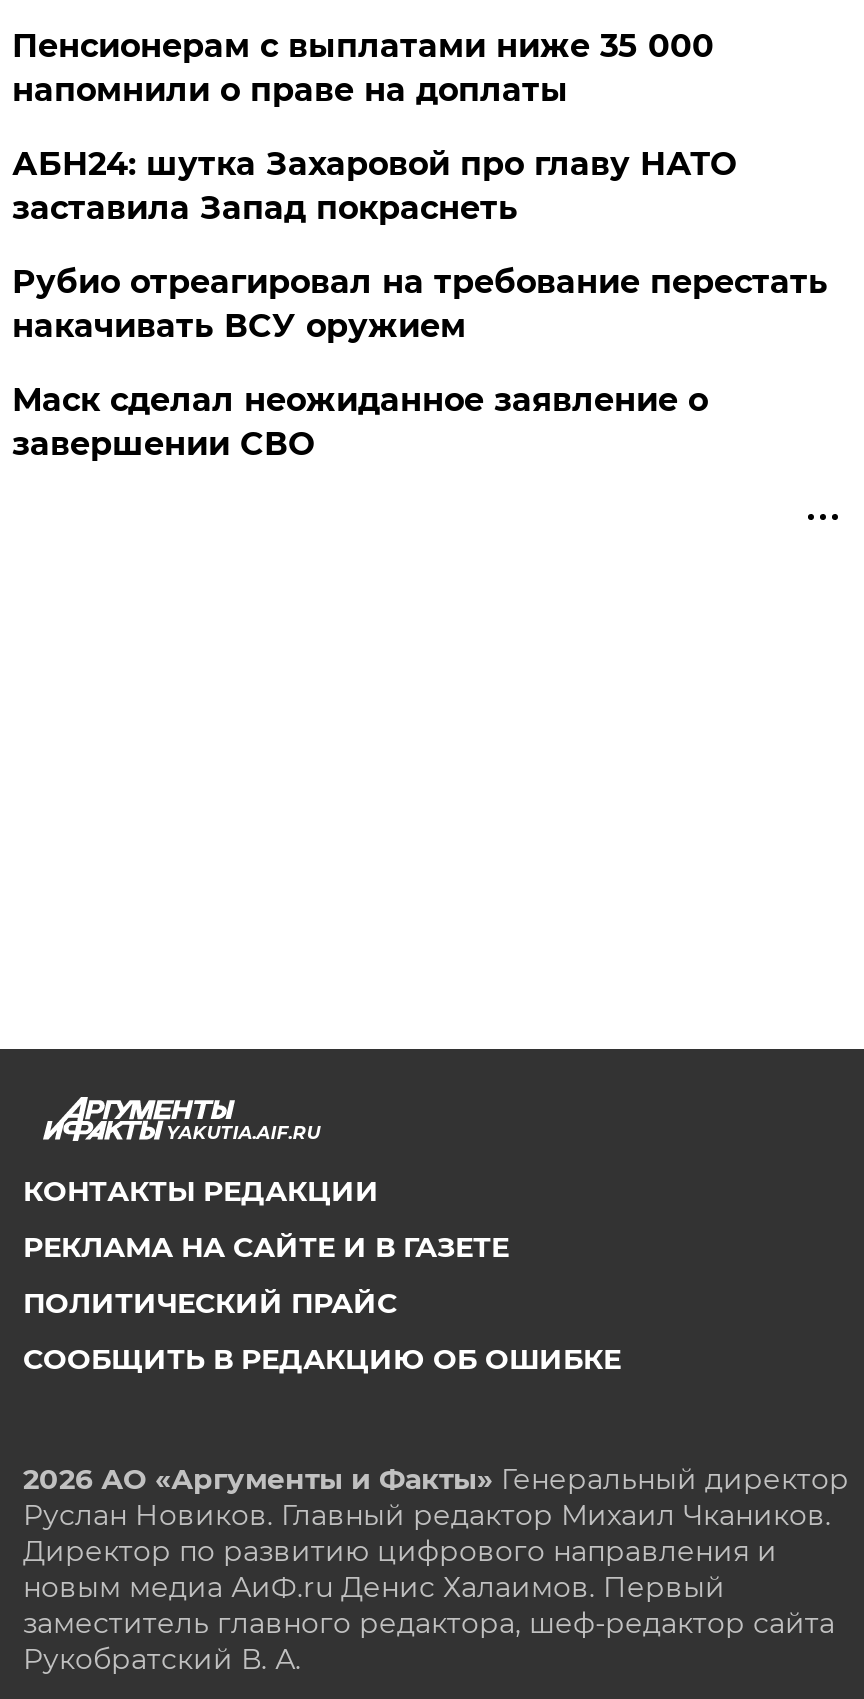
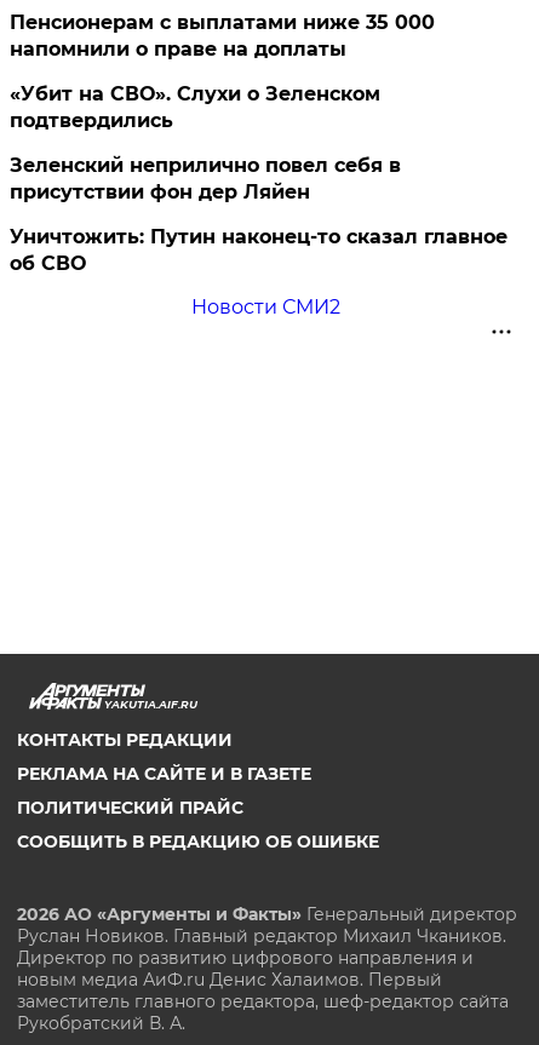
- АБН24: шутка Захаровой про главу НАТО
- заставила Запад покраснеть
- Рубио отреагировал на требование перестать
- накачивать ВСУ оружием
- Маск сделал неожиданное заявление о
- завершении СВО
+ «Убит на СВО». Слухи о Зеленском
+ подтвердились
+ Зеленский неприлично повел cебя в
+ присутствии фон дер Ляйен
+ Уничтожить: Путин наконец-то сказал главное
+ об СВО
+ Новости СМИ2
